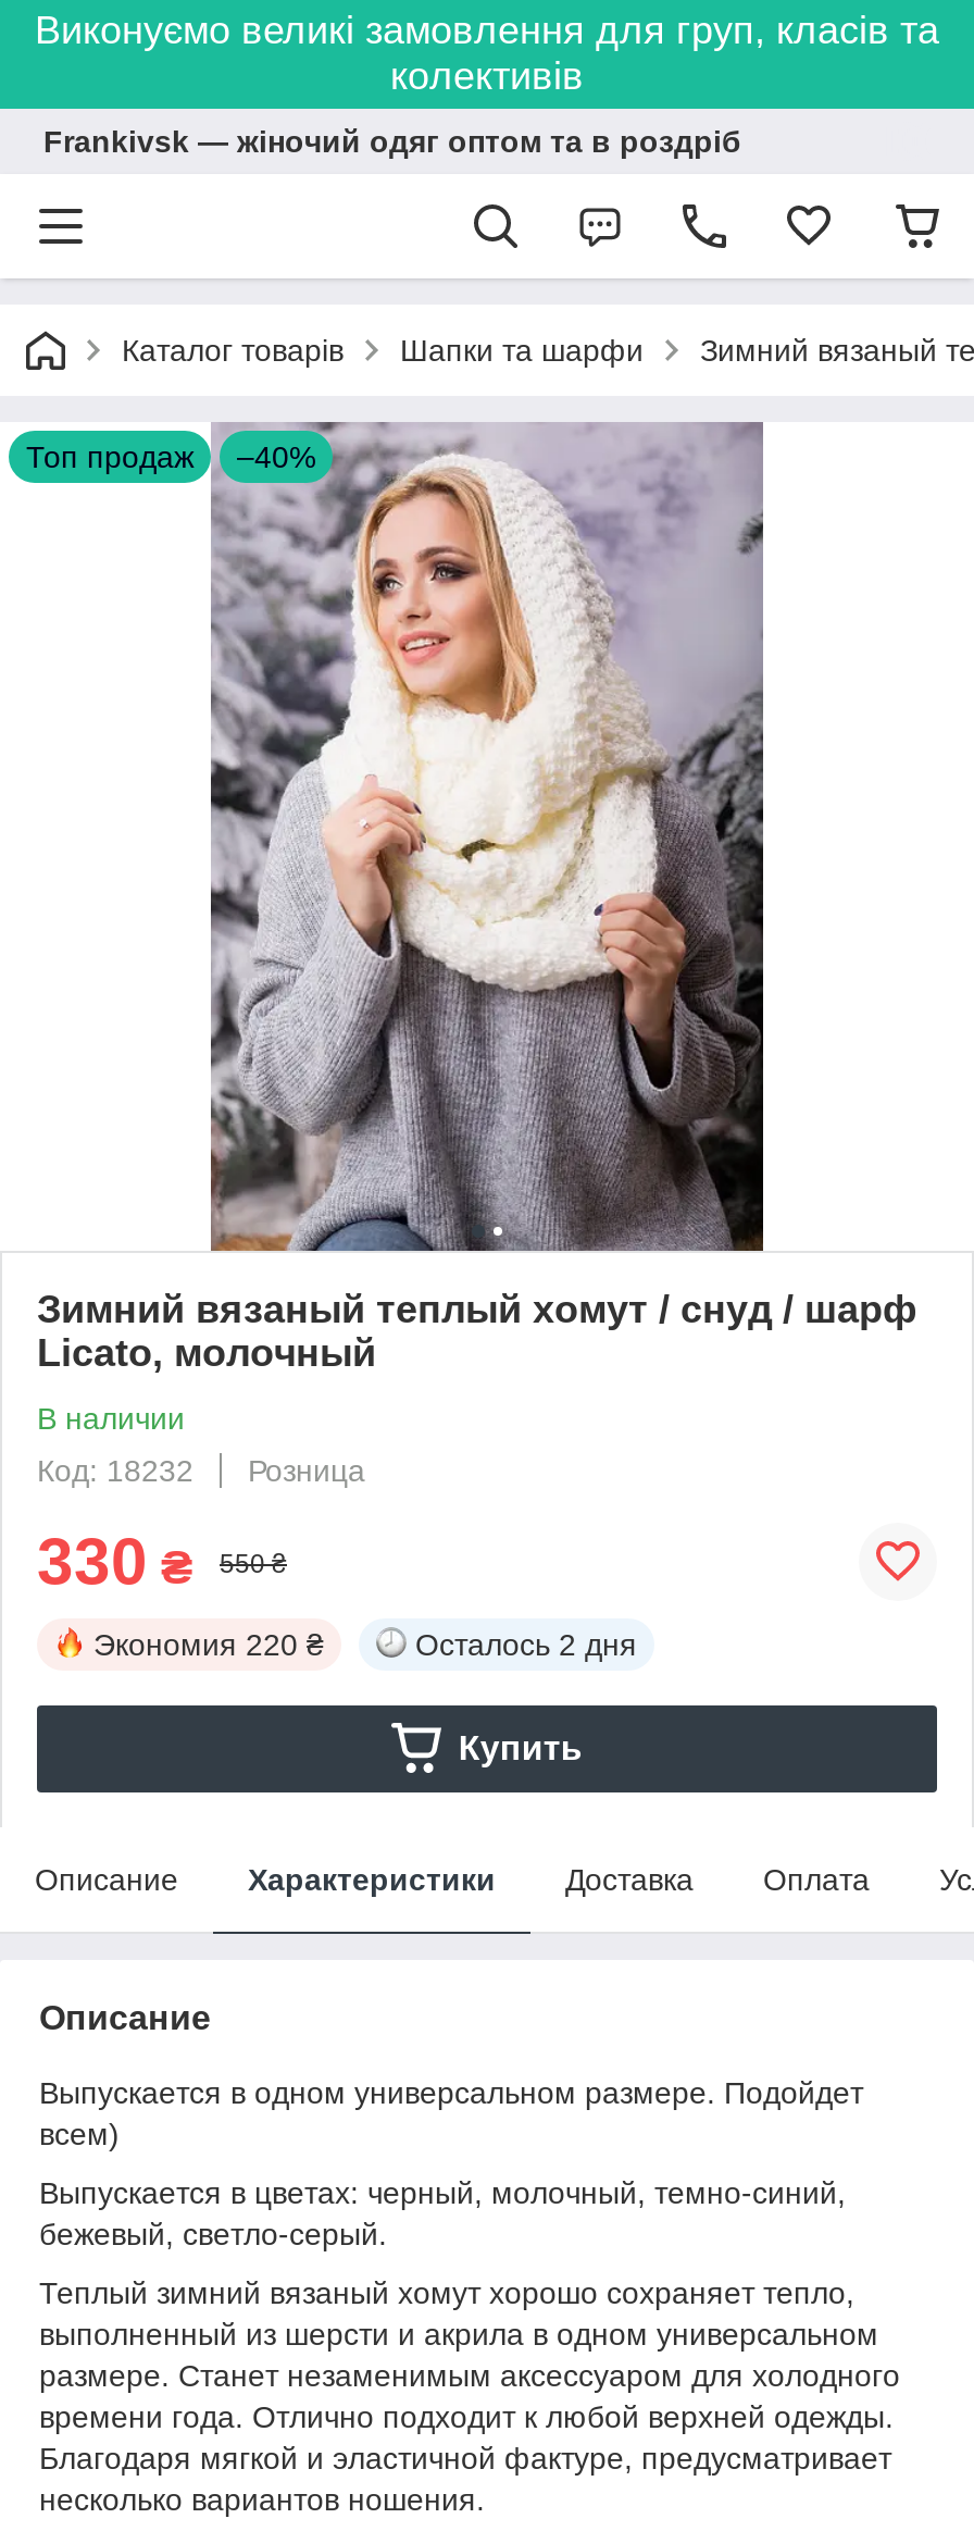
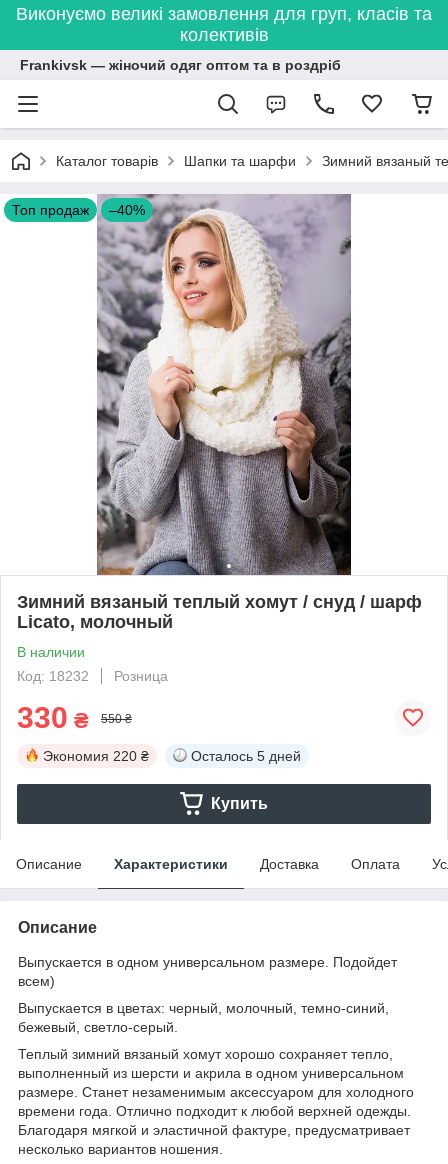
- Осталось 2 дня
+ Осталось 5 дней
